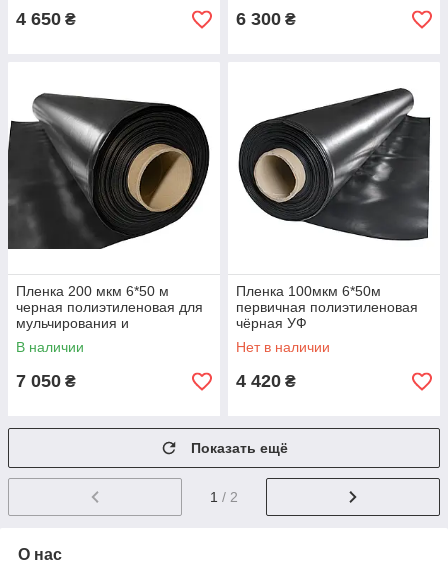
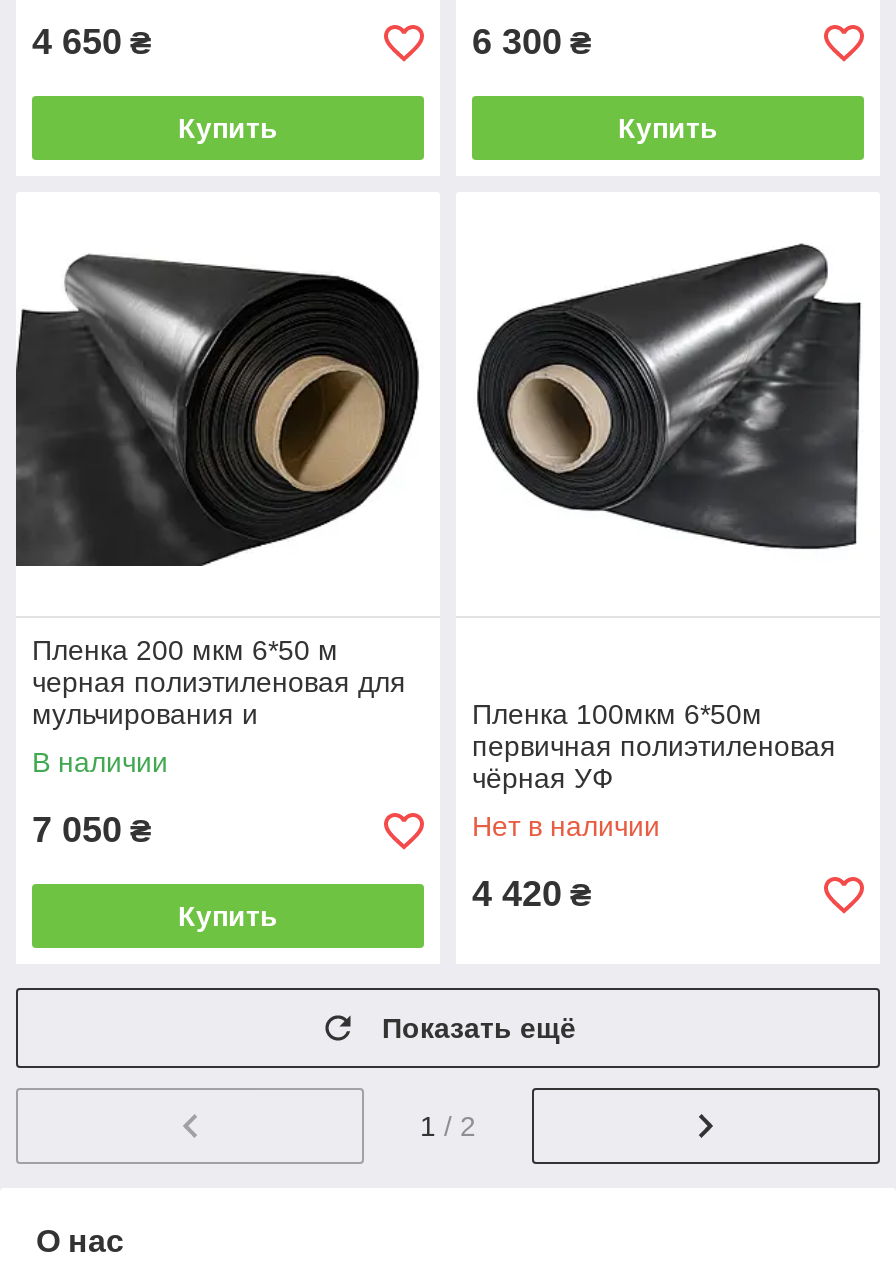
+ Купить

+ Купить

+ Купить
